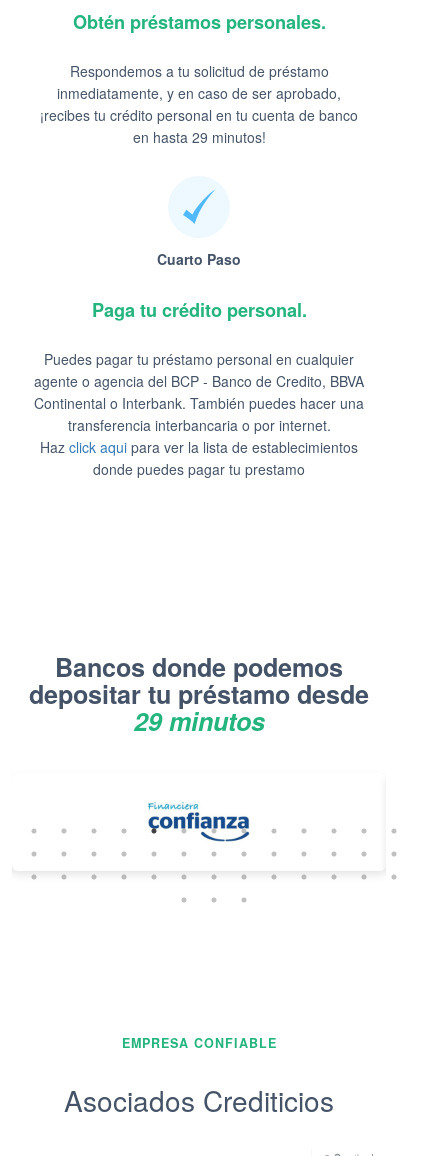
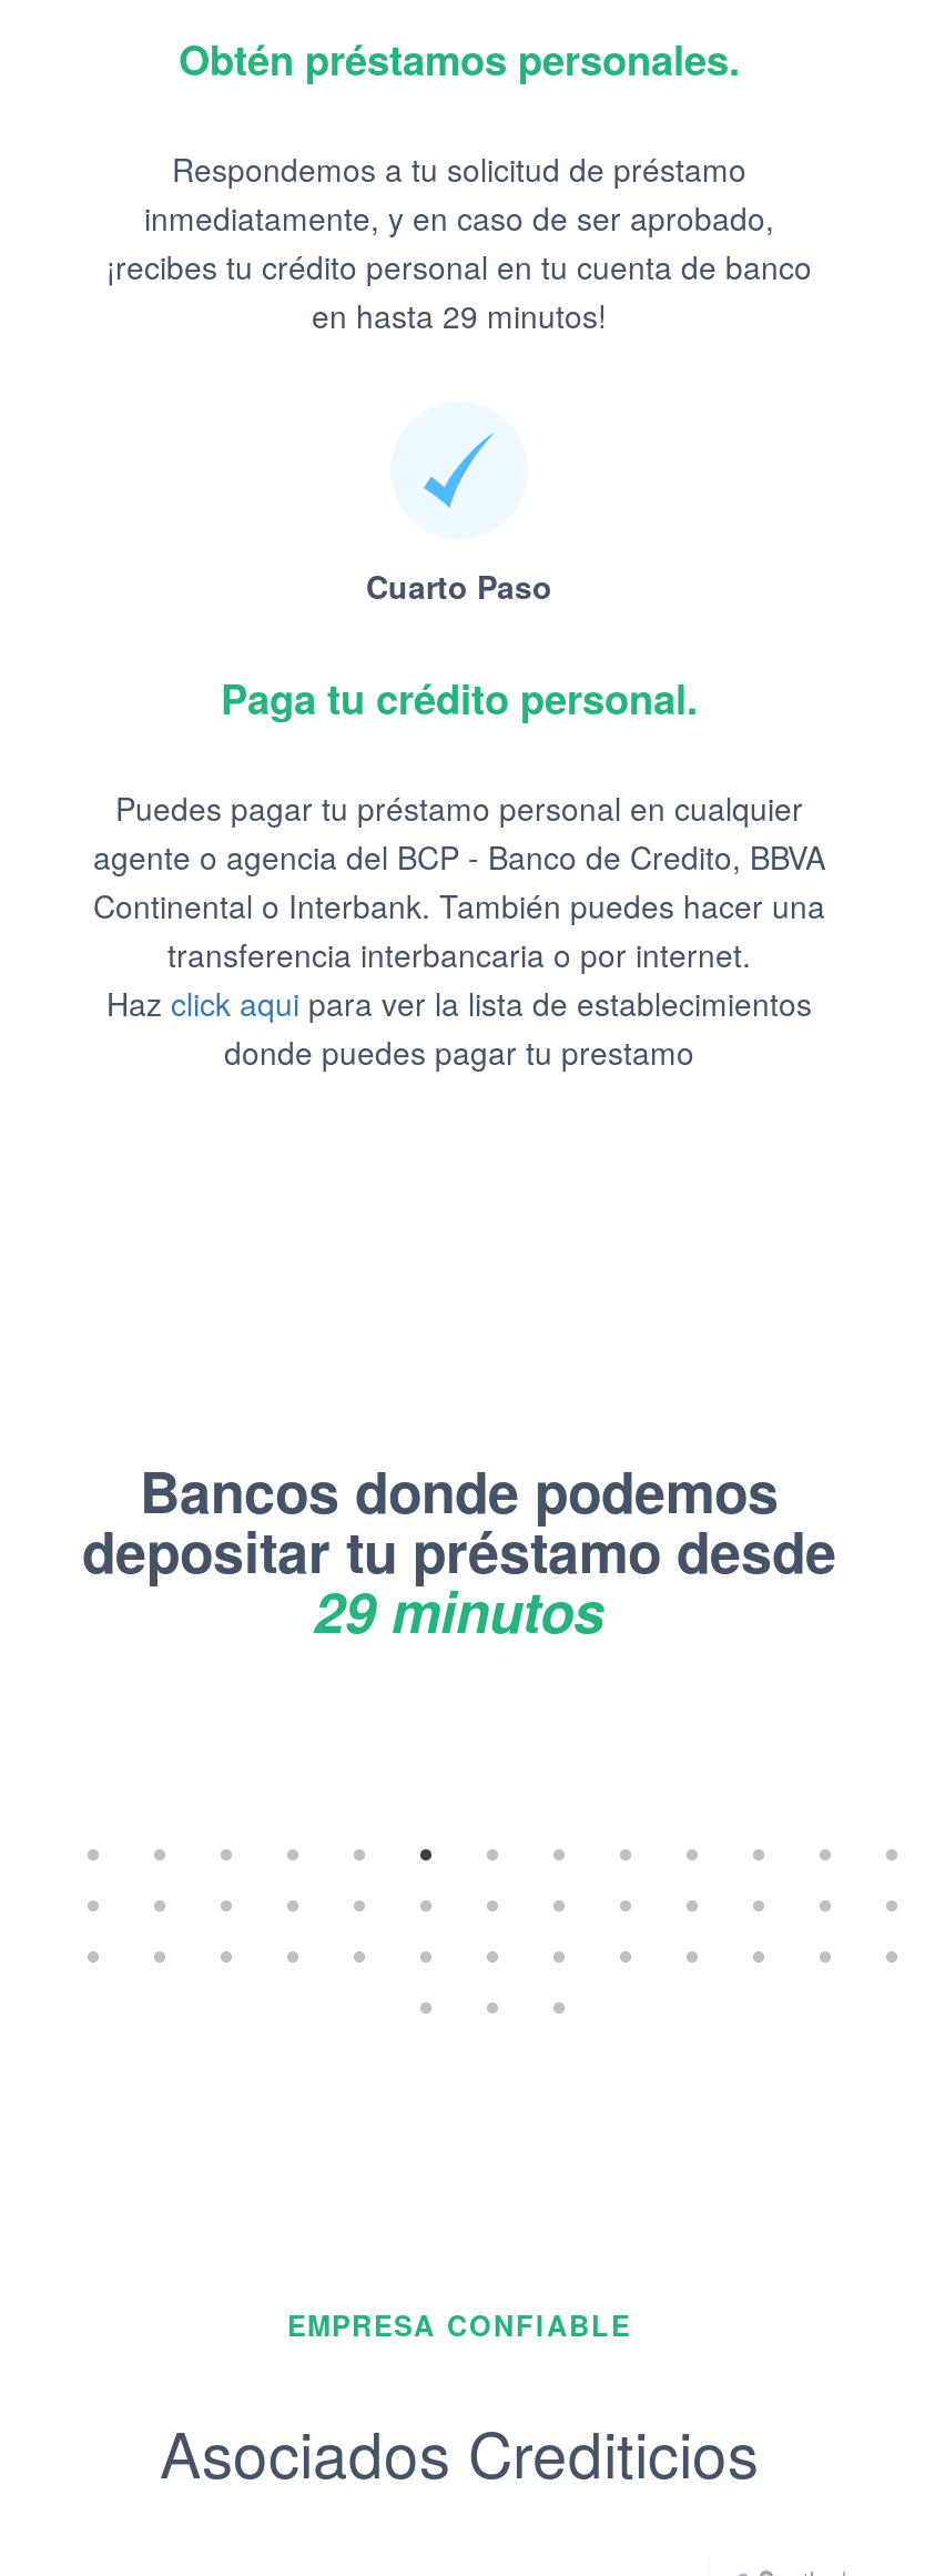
- [image]
